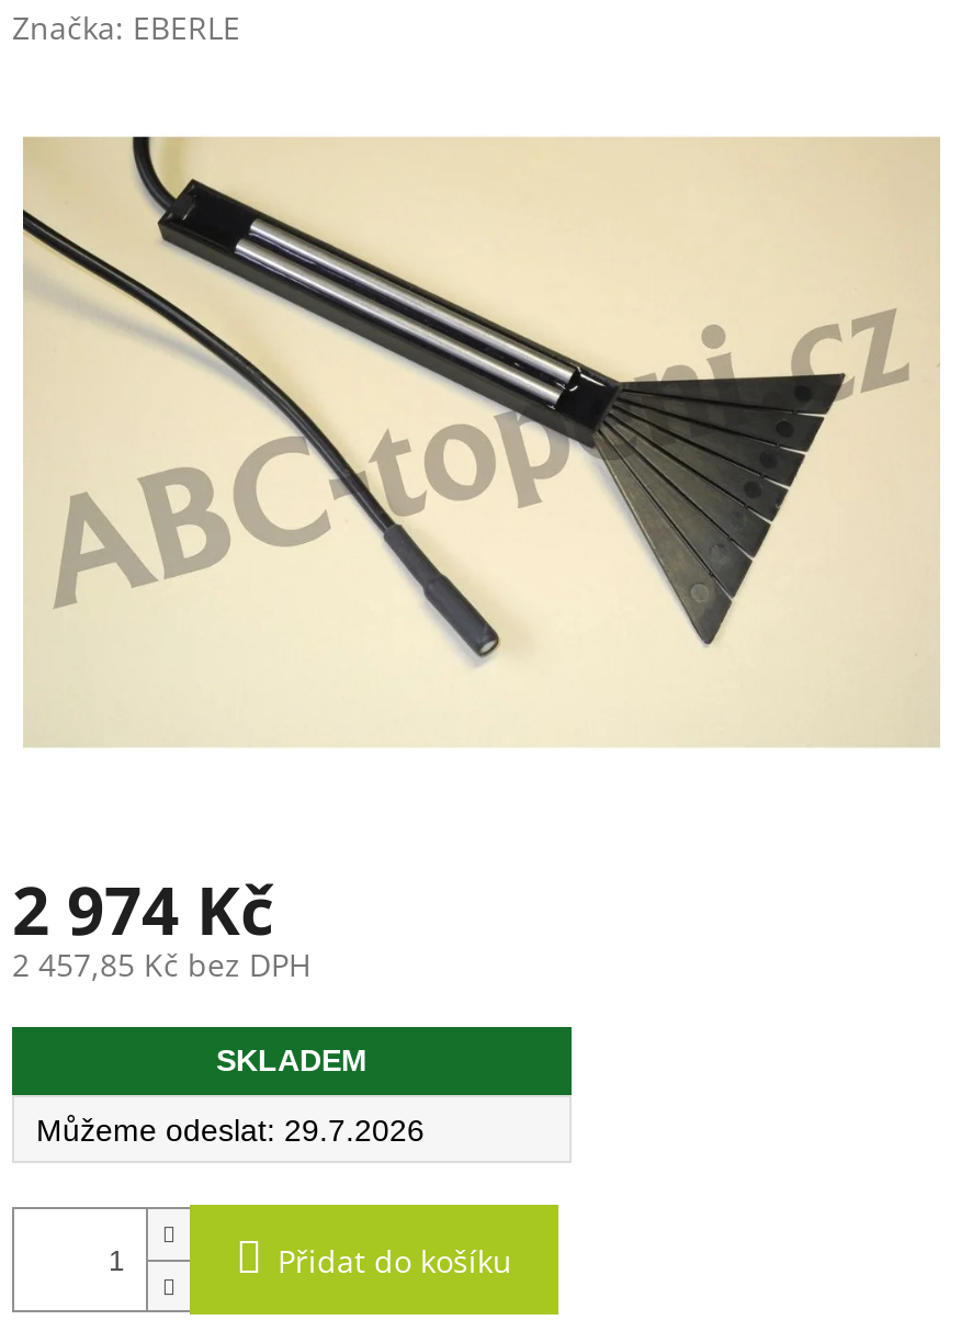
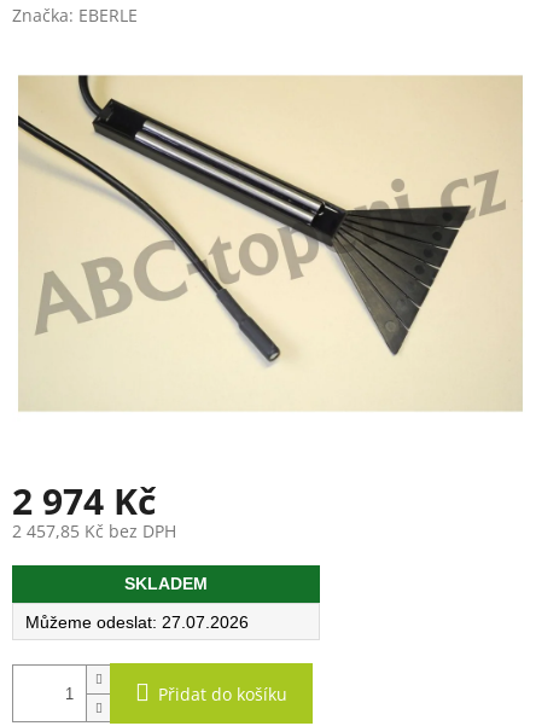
- 29.7.2026
+ 27.07.2026
